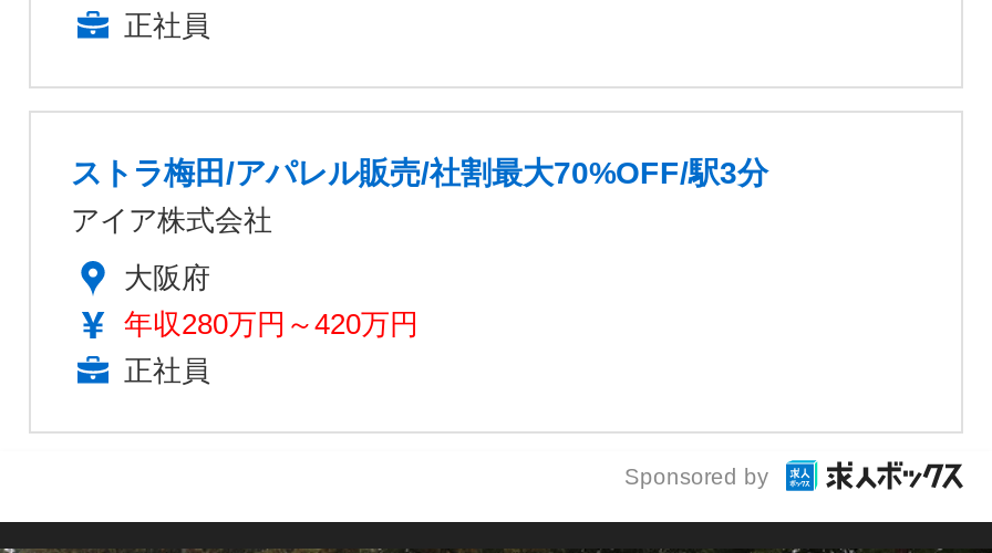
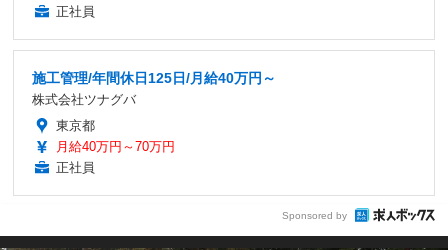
- ストラ梅田/アパレル販売/社割最大70%OFF/駅3分
- アイア株式会社
+ 施工管理/年間休日125日/月給40万円～
+ 株式会社ツナグバ

- 大阪府
- 年収280万円～420万円
+ 東京都
+ 月給40万円～70万円
